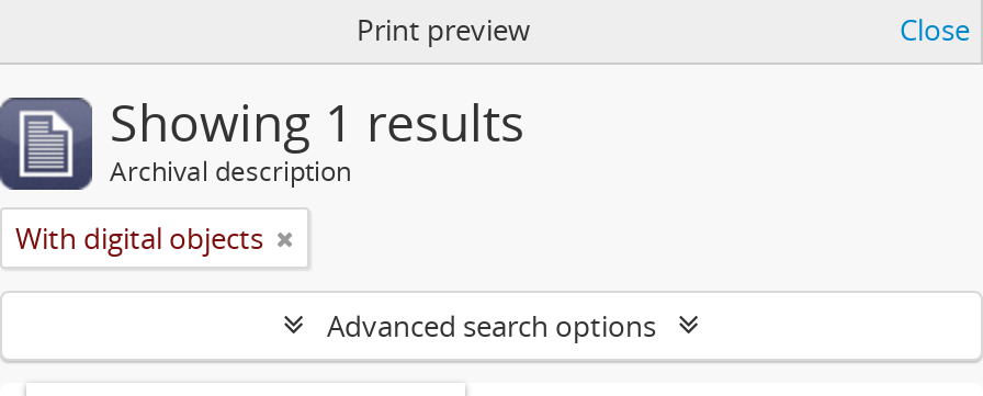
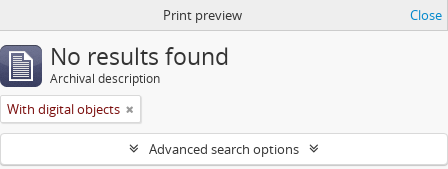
- Showing 1 results
+ No results found
